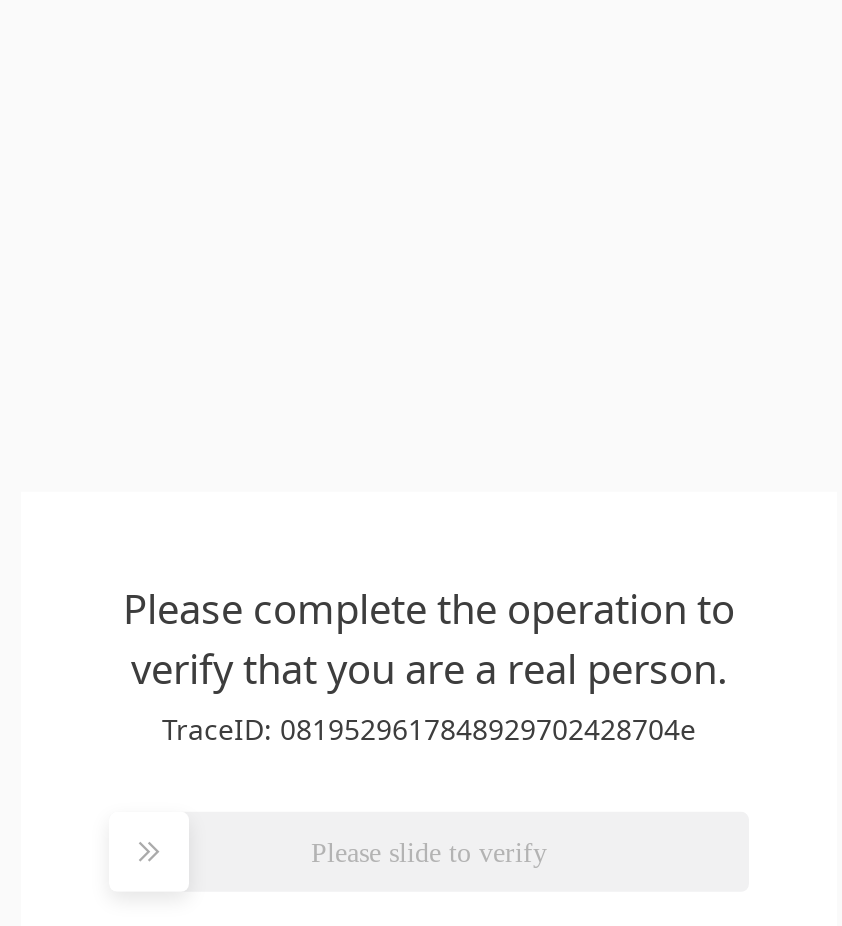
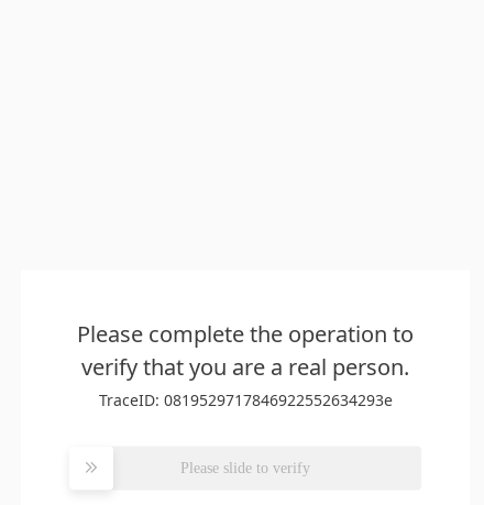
- TraceID: 0819529617848929702428704e
+ TraceID: 0819529717846922552634293e
